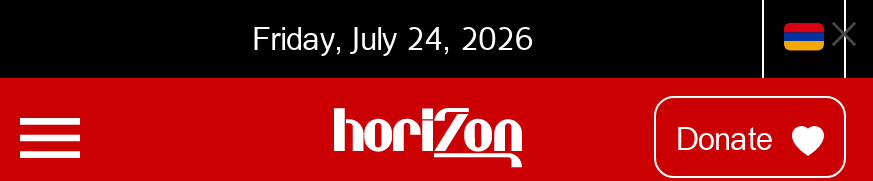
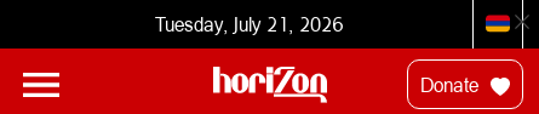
- Friday, July 24, 2026
+ Tuesday, July 21, 2026
